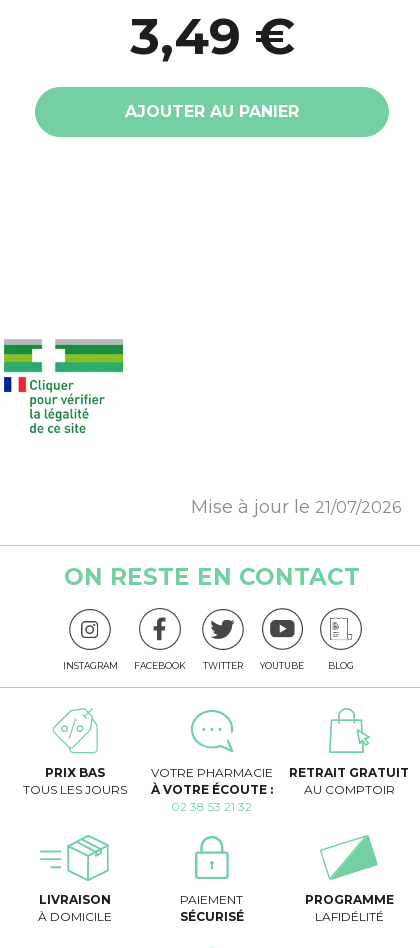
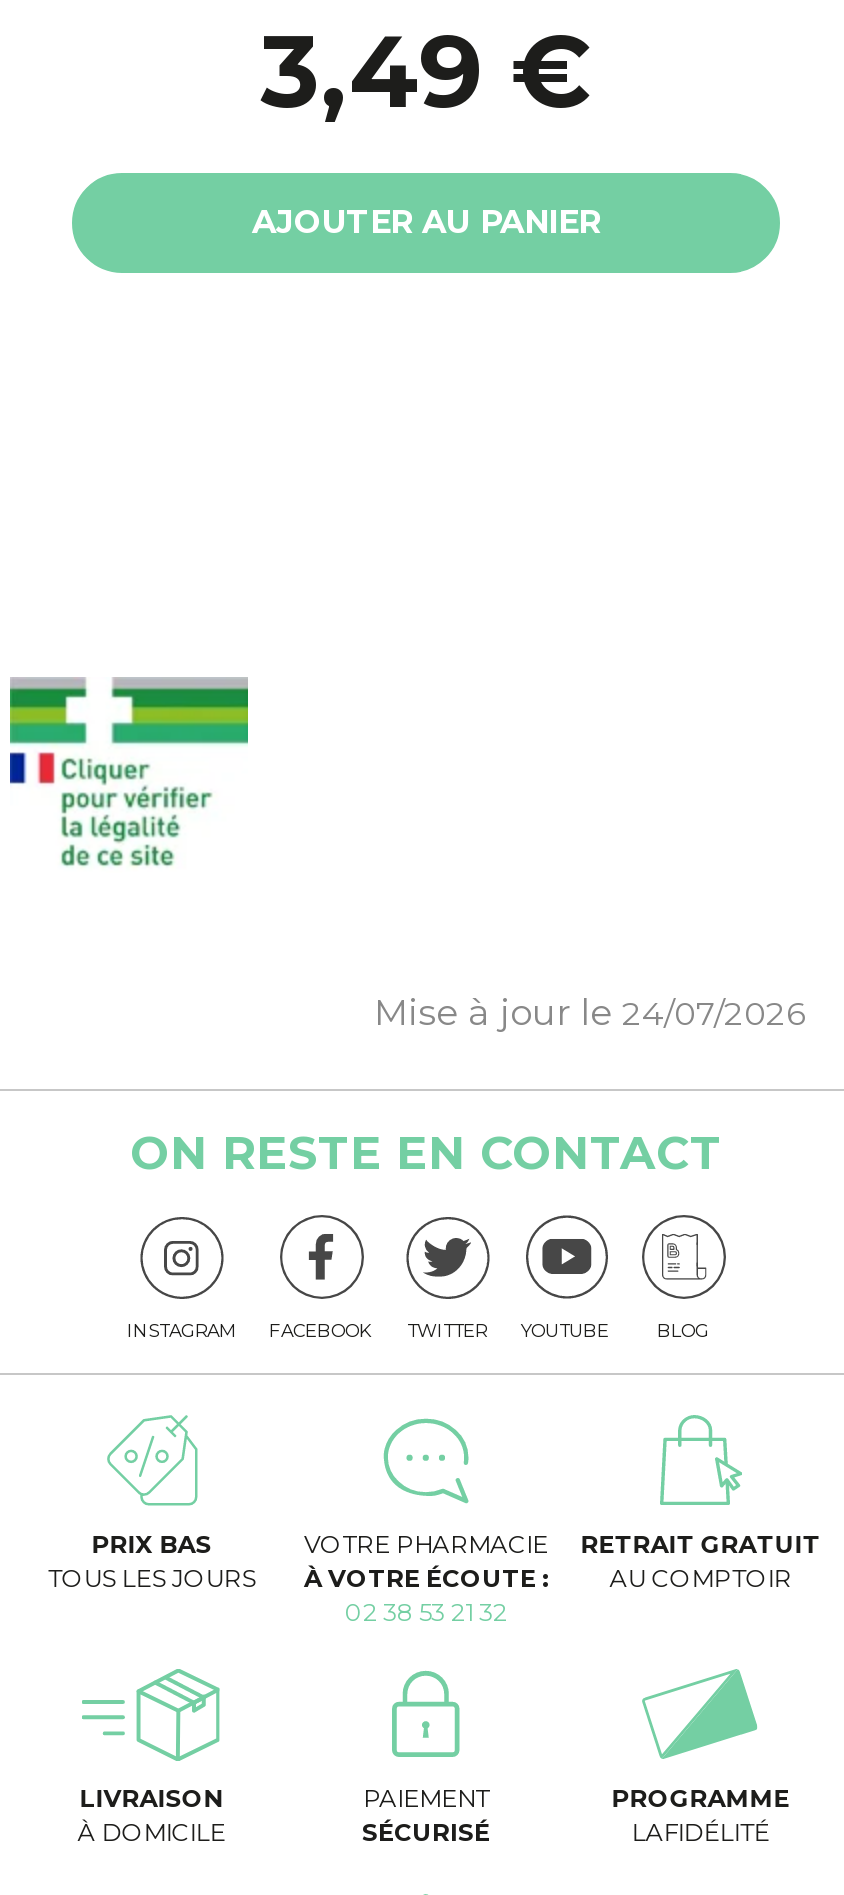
- Mise à jour le 21/07/2026
+ Mise à jour le 24/07/2026
